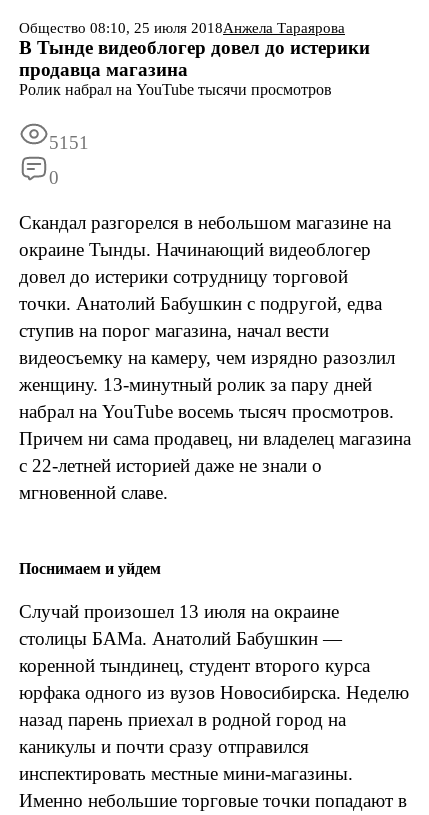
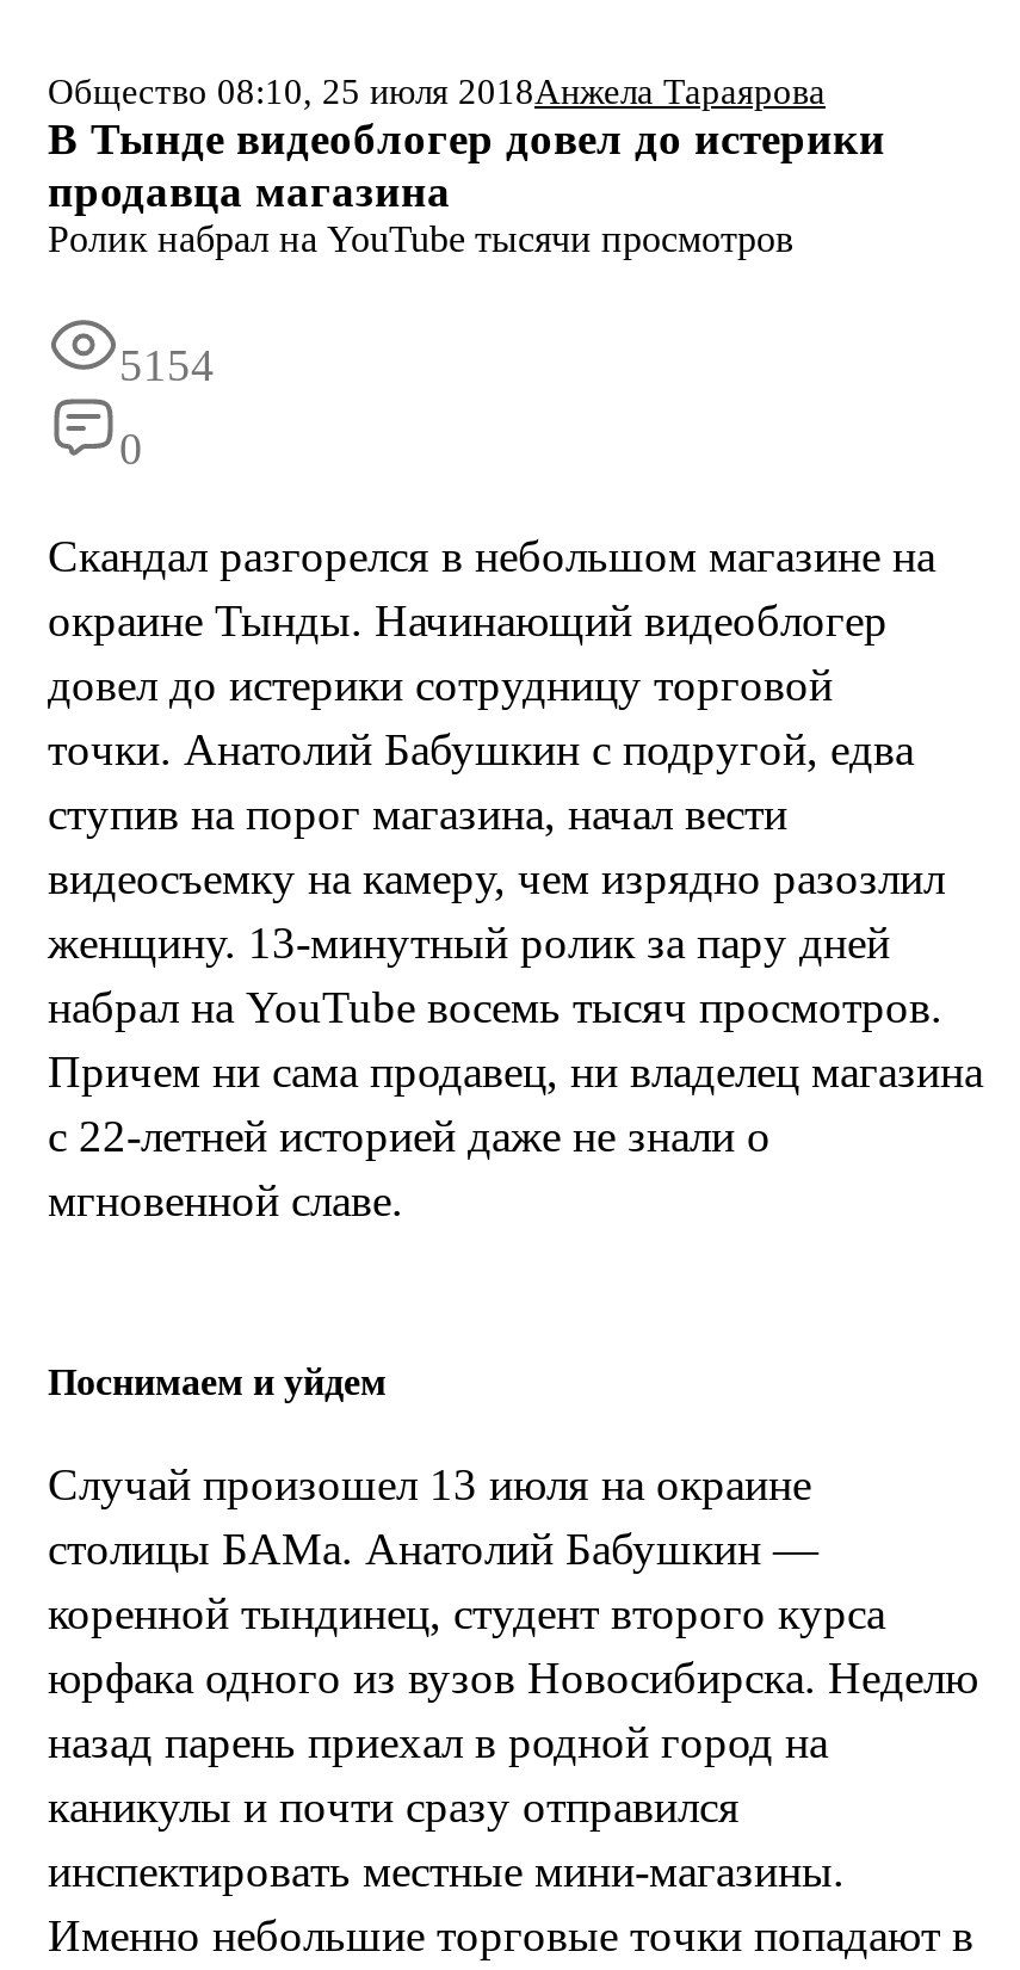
- 5151
+ 5154
